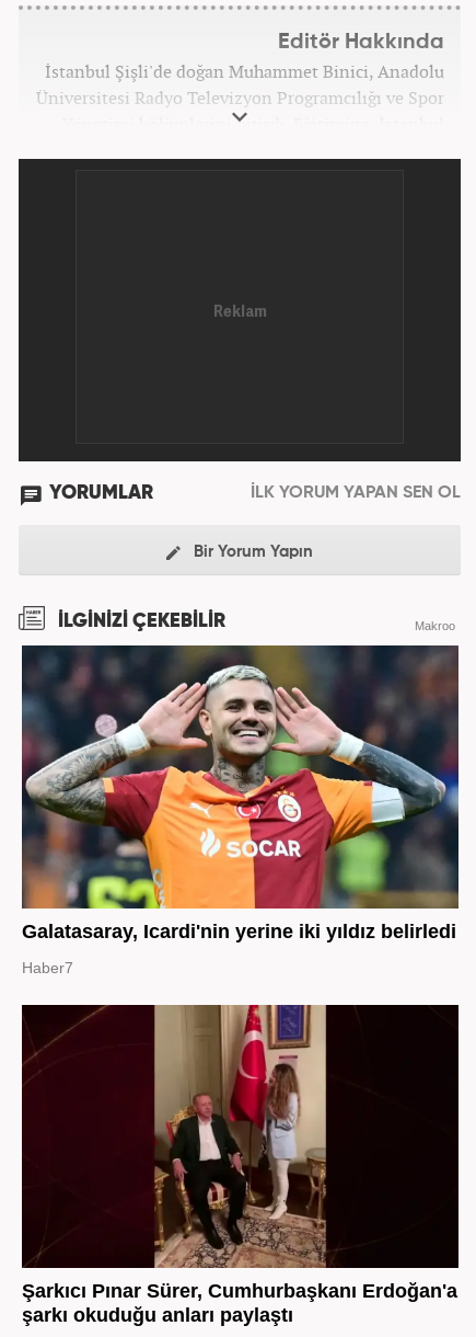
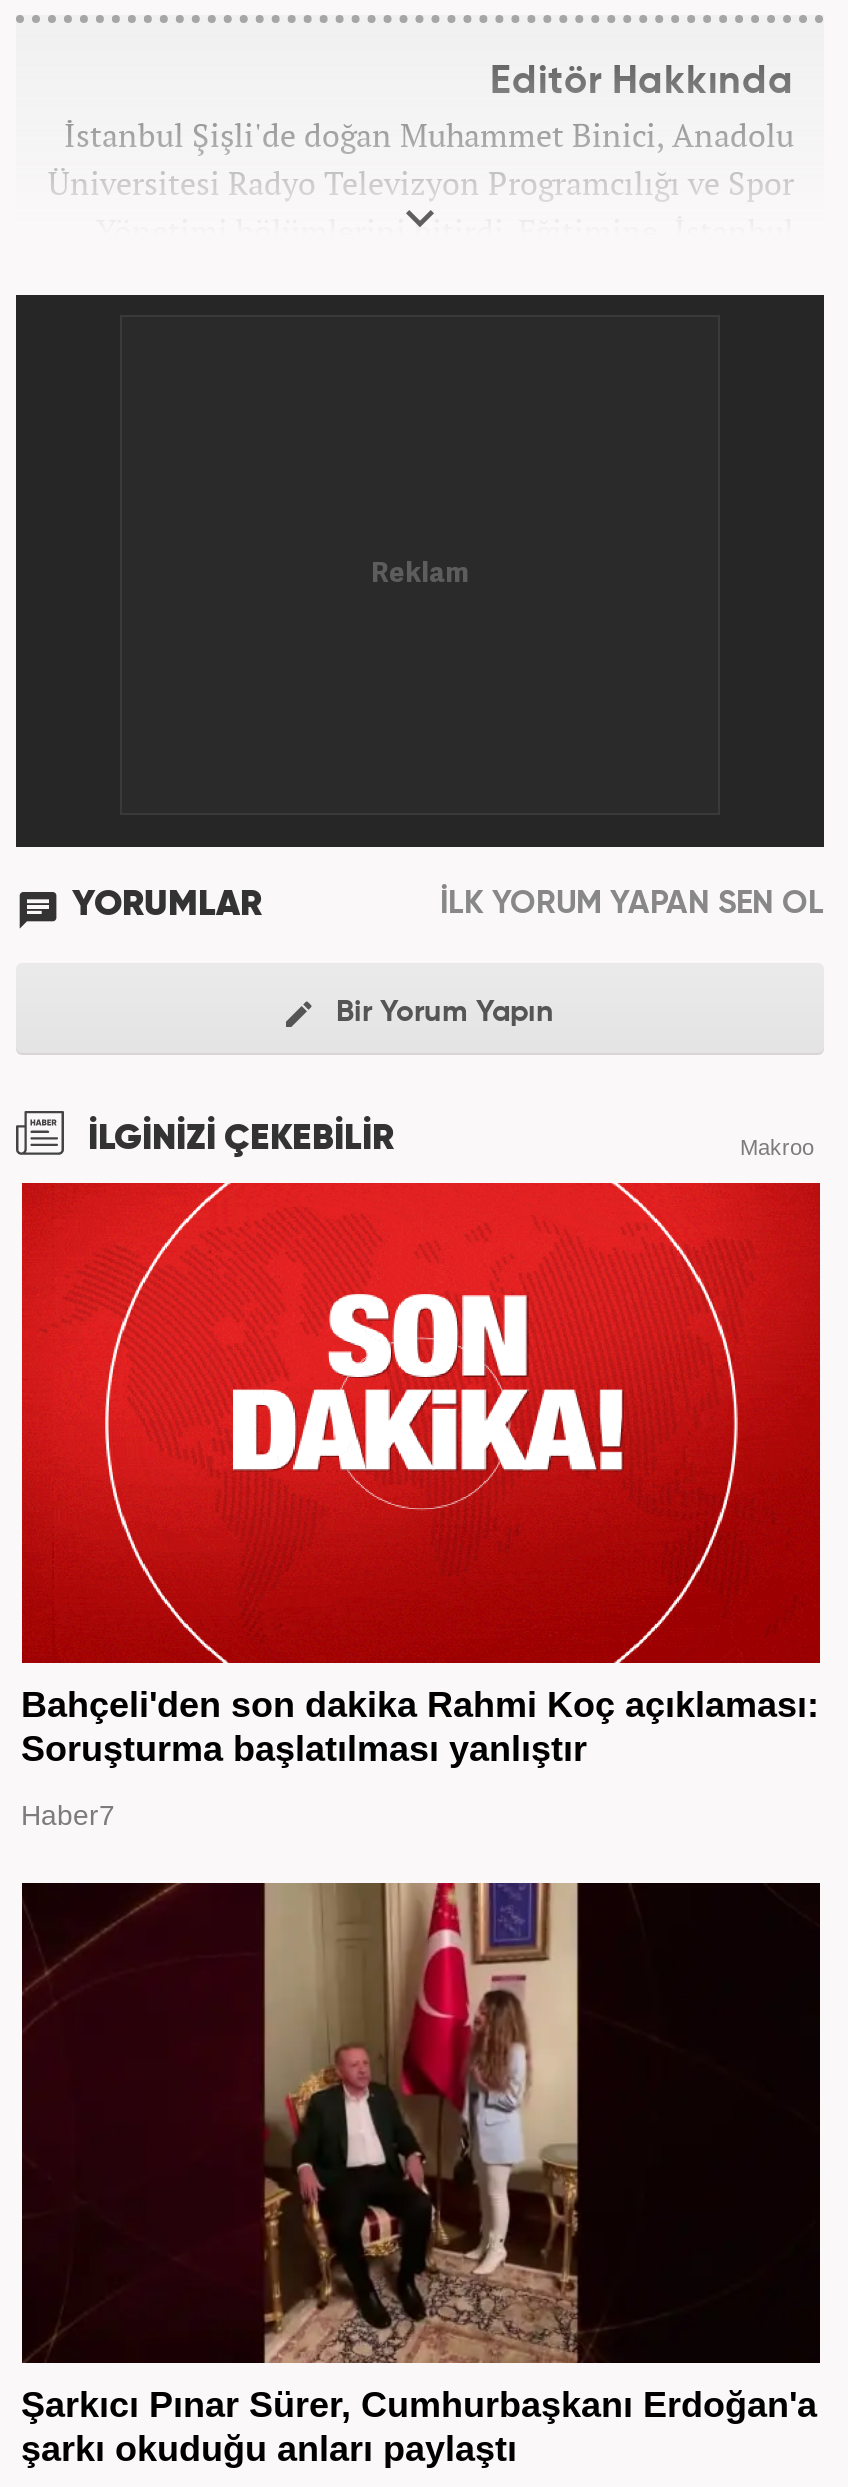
- [image]
- Galatasaray, Icardi'nin yerine iki yıldız belirledi
+ [image]
+ Bahçeli'den son dakika Rahmi Koç açıklaması:
+ Soruşturma başlatılması yanlıştır
